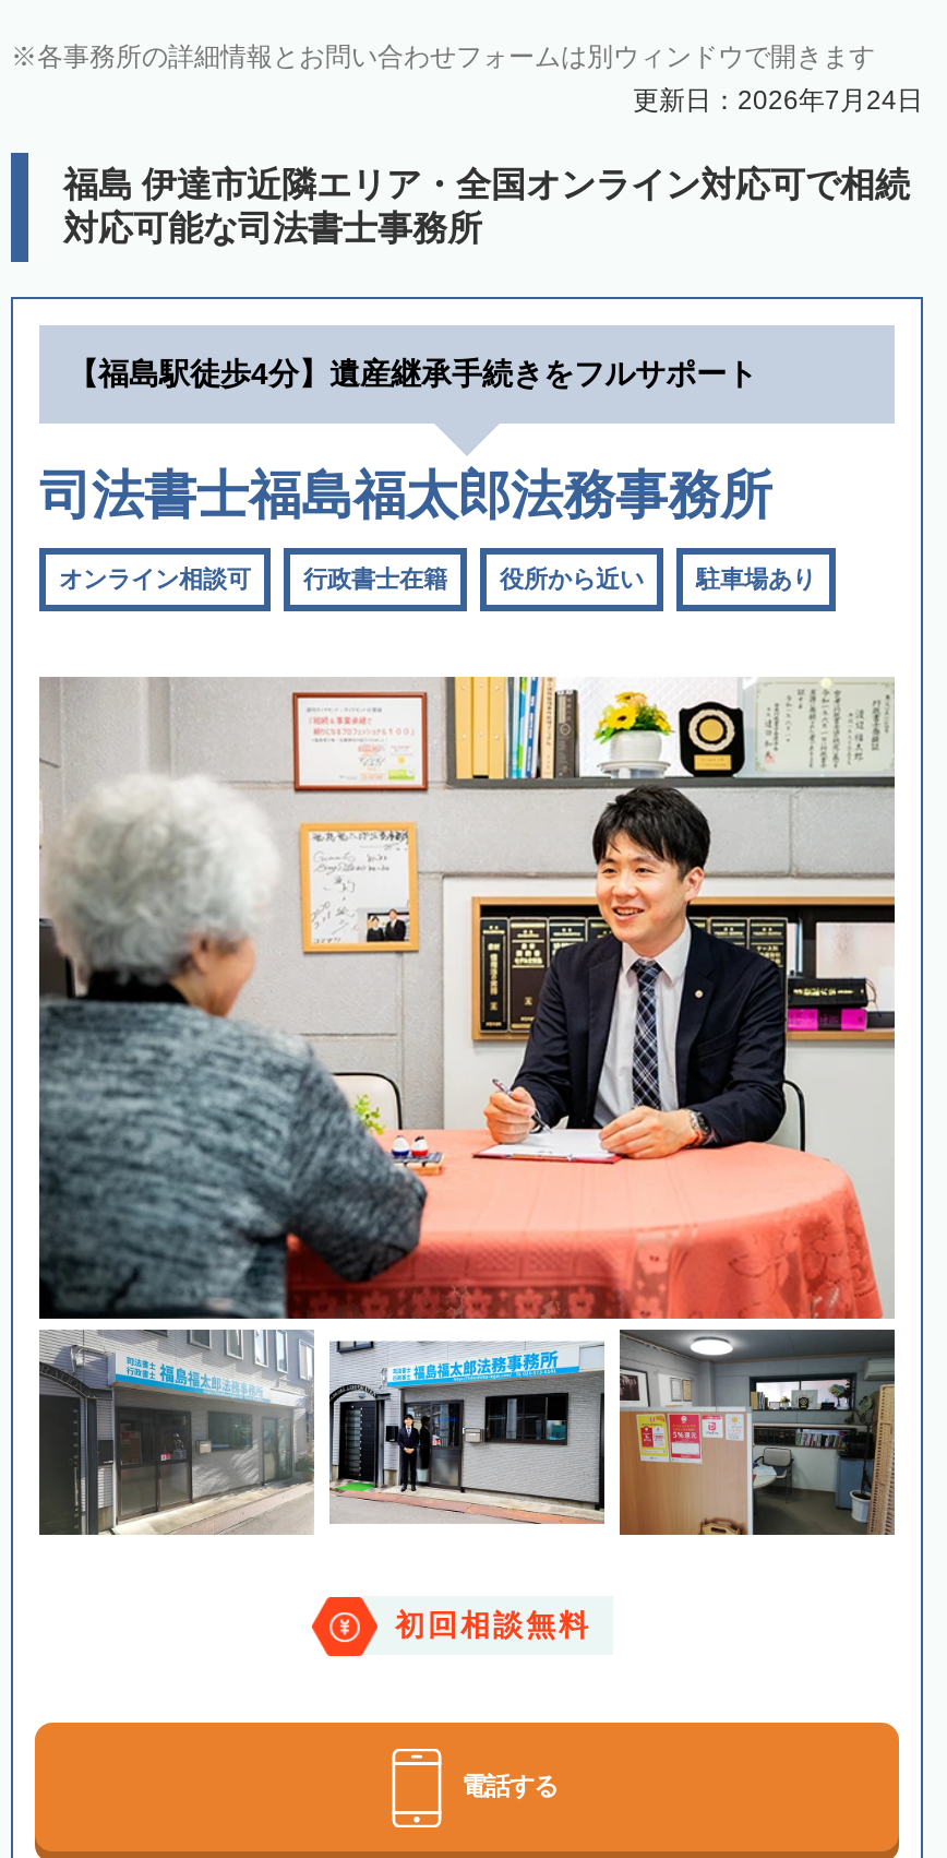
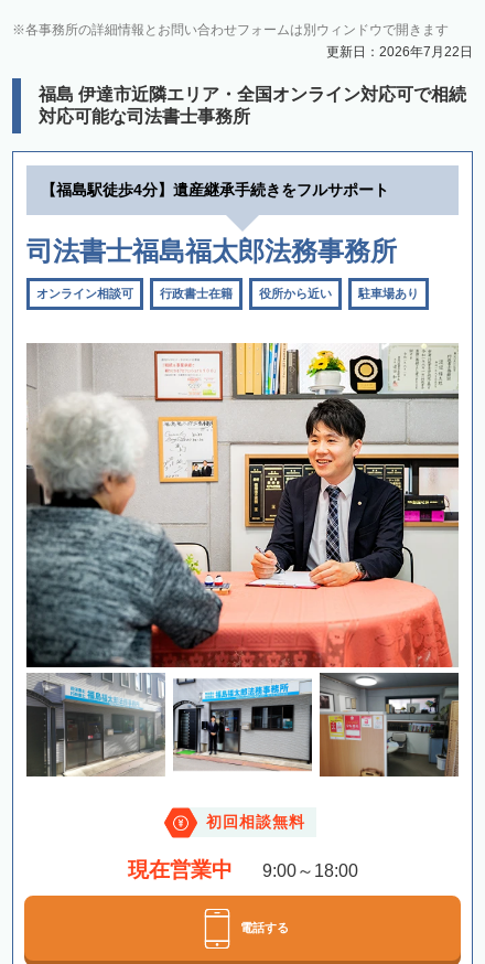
- 更新日：2026年7月24日
+ 更新日：2026年7月22日

+ 現在営業中
+ 9:00～18:00
